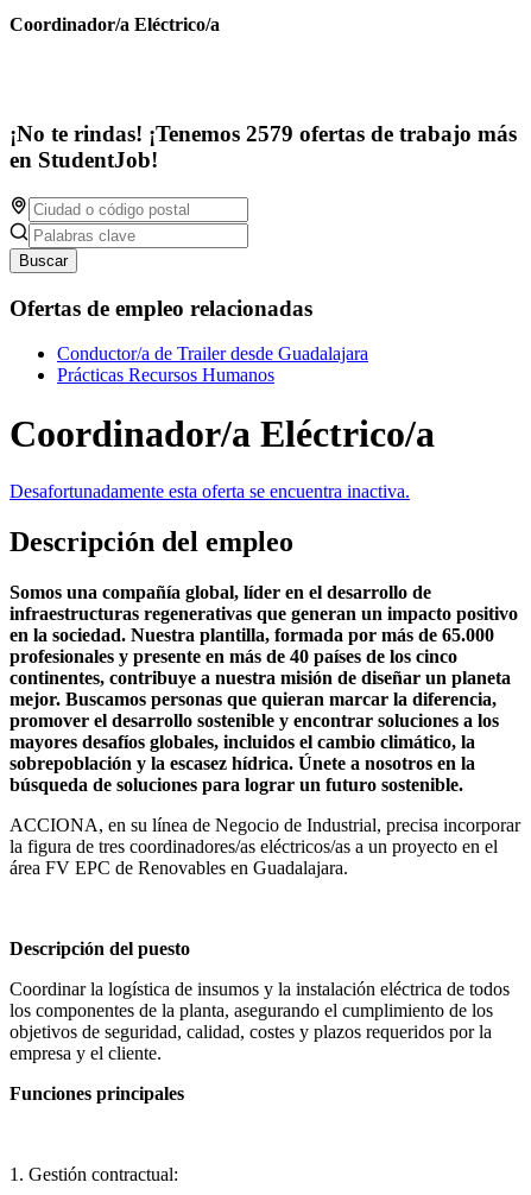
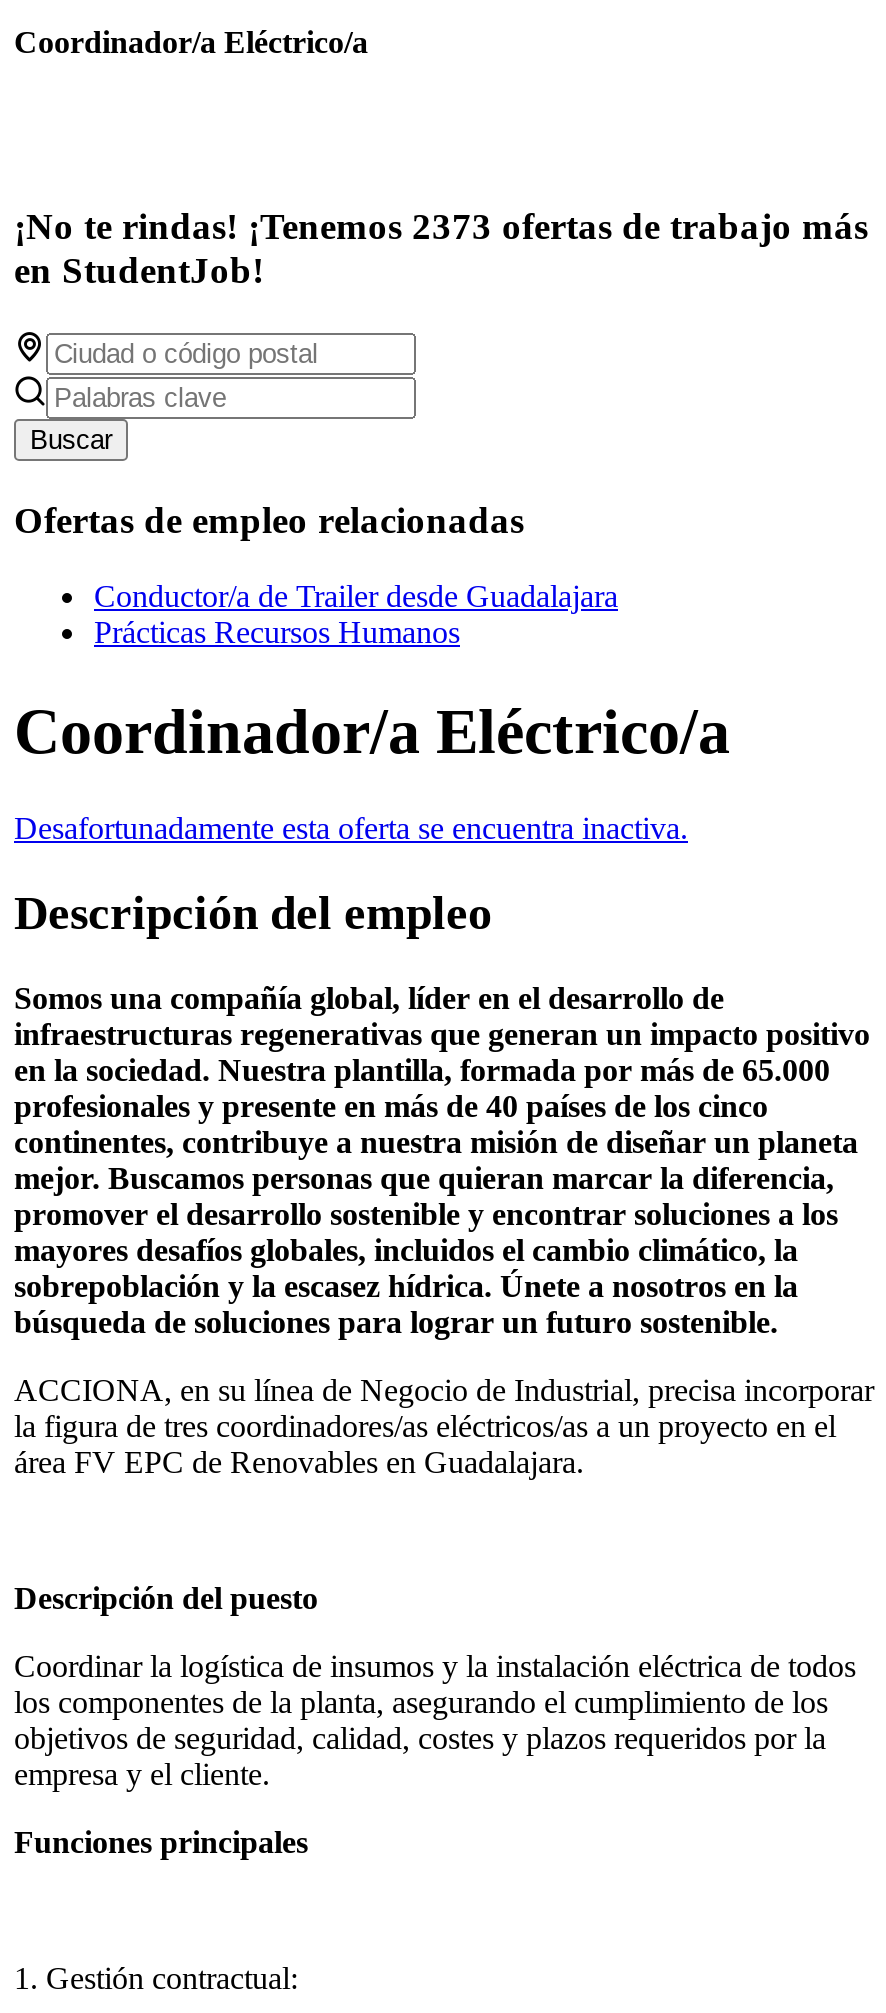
- ¡No te rindas! ¡Tenemos 2579 ofertas de trabajo más
+ ¡No te rindas! ¡Tenemos 2373 ofertas de trabajo más
